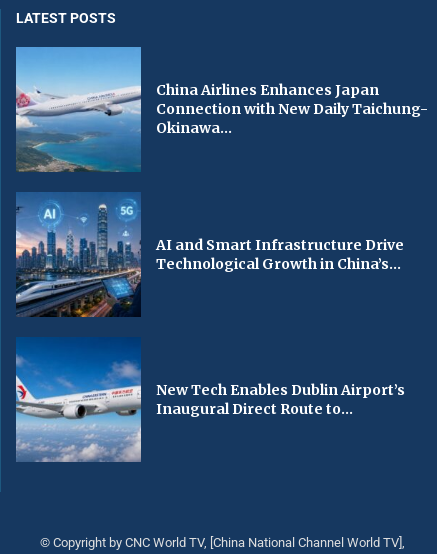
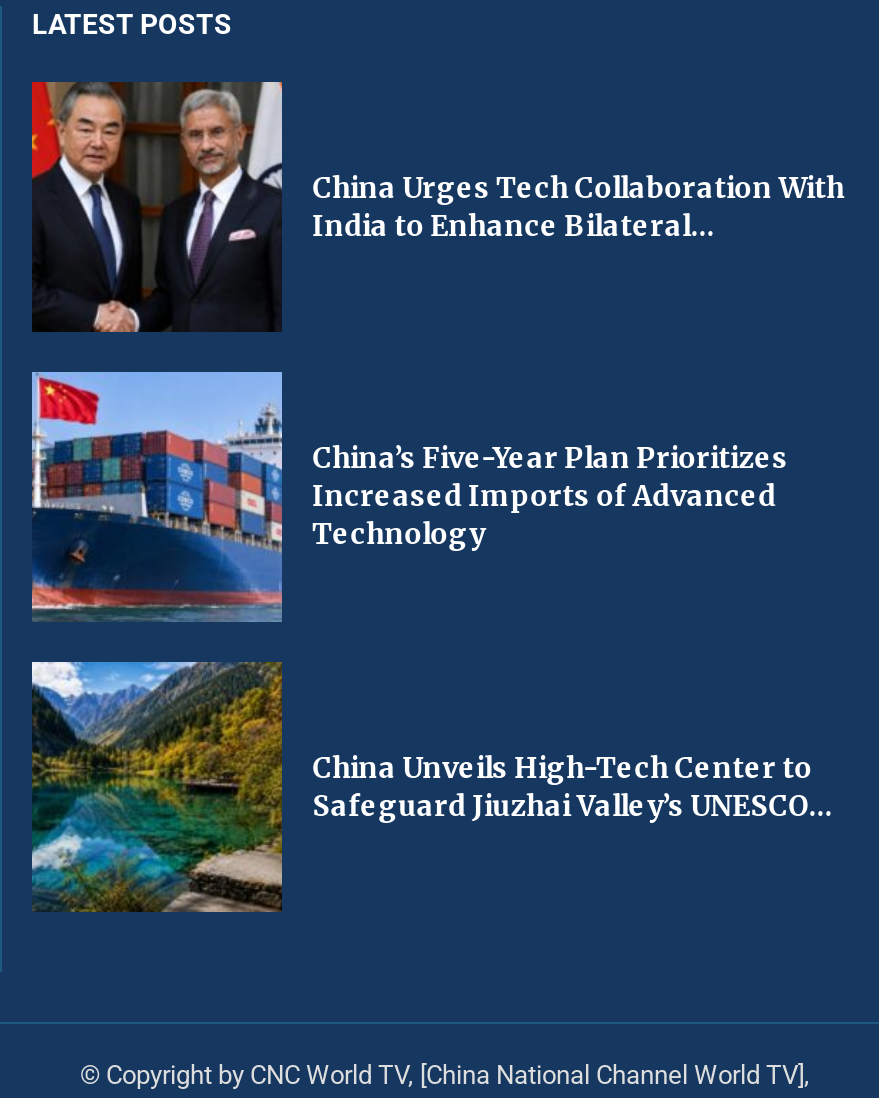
- [image]
- China Airlines Enhances Japan
- Connection with New Daily Taichung-
- Okinawa...
+ [image]
+ China Urges Tech Collaboration With
+ India to Enhance Bilateral...

- [image]
- AI and Smart Infrastructure Drive
- Technological Growth in China’s...
+ [image]
+ China’s Five-Year Plan Prioritizes
+ Increased Imports of Advanced
+ Technology

- [image]
- New Tech Enables Dublin Airport’s
- Inaugural Direct Route to...
+ [image]
+ China Unveils High-Tech Center to
+ Safeguard Jiuzhai Valley’s UNESCO...
